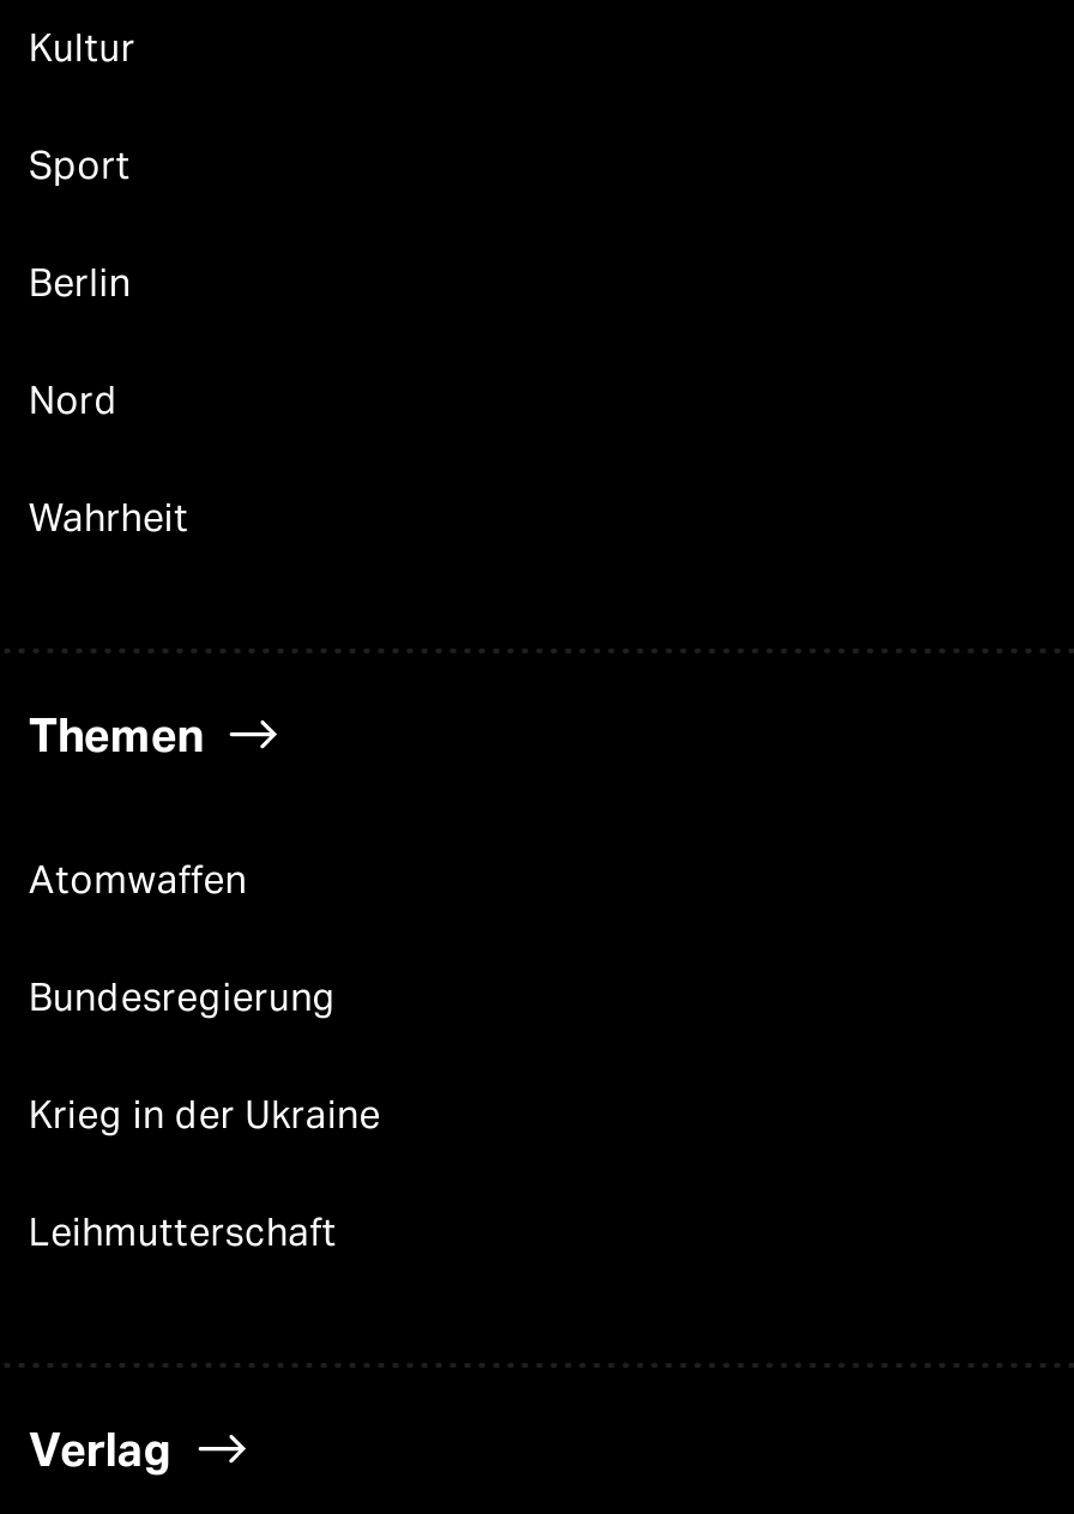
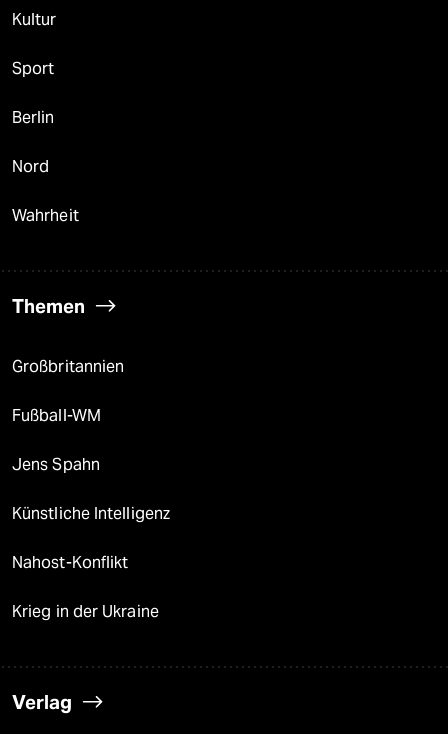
- Atomwaffen
- Bundesregierung
+ Großbritannien
+ Fußball-WM
+ Jens Spahn
+ Künstliche Intelligenz
+ Nahost-Konflikt

moved down: Krieg in der Ukraine

- Leihmutterschaft
